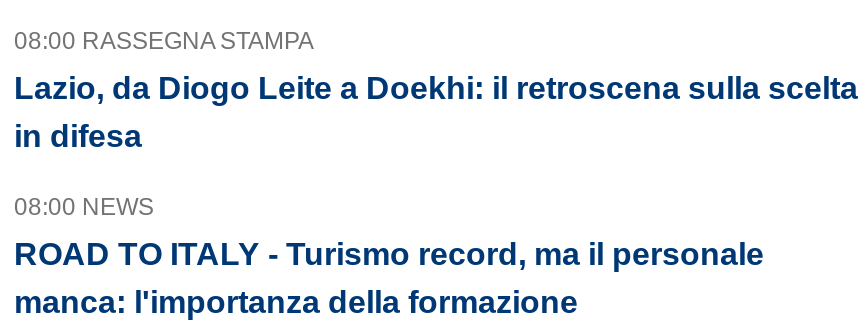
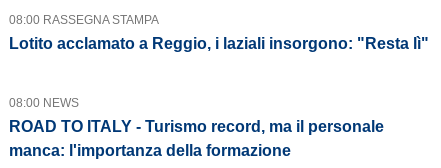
- Lazio, da Diogo Leite a Doekhi: il retroscena sulla scelta
- in difesa
+ Lotito acclamato a Reggio, i laziali insorgono: "Resta lì"
